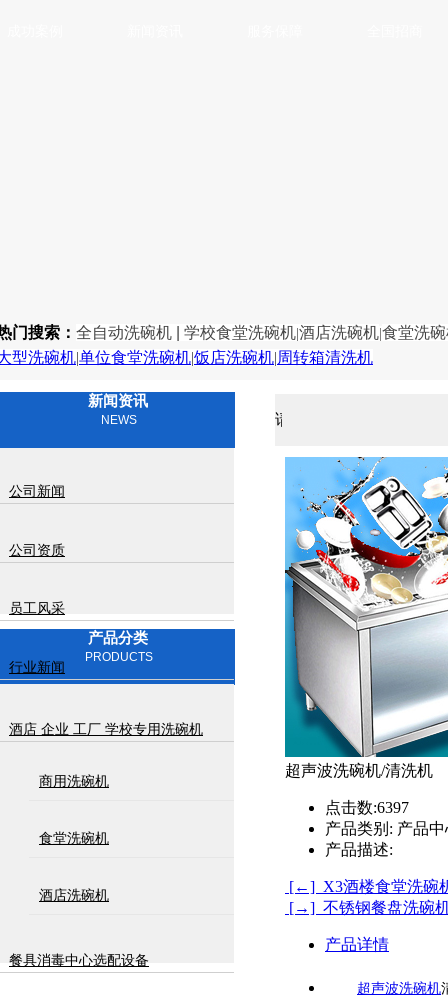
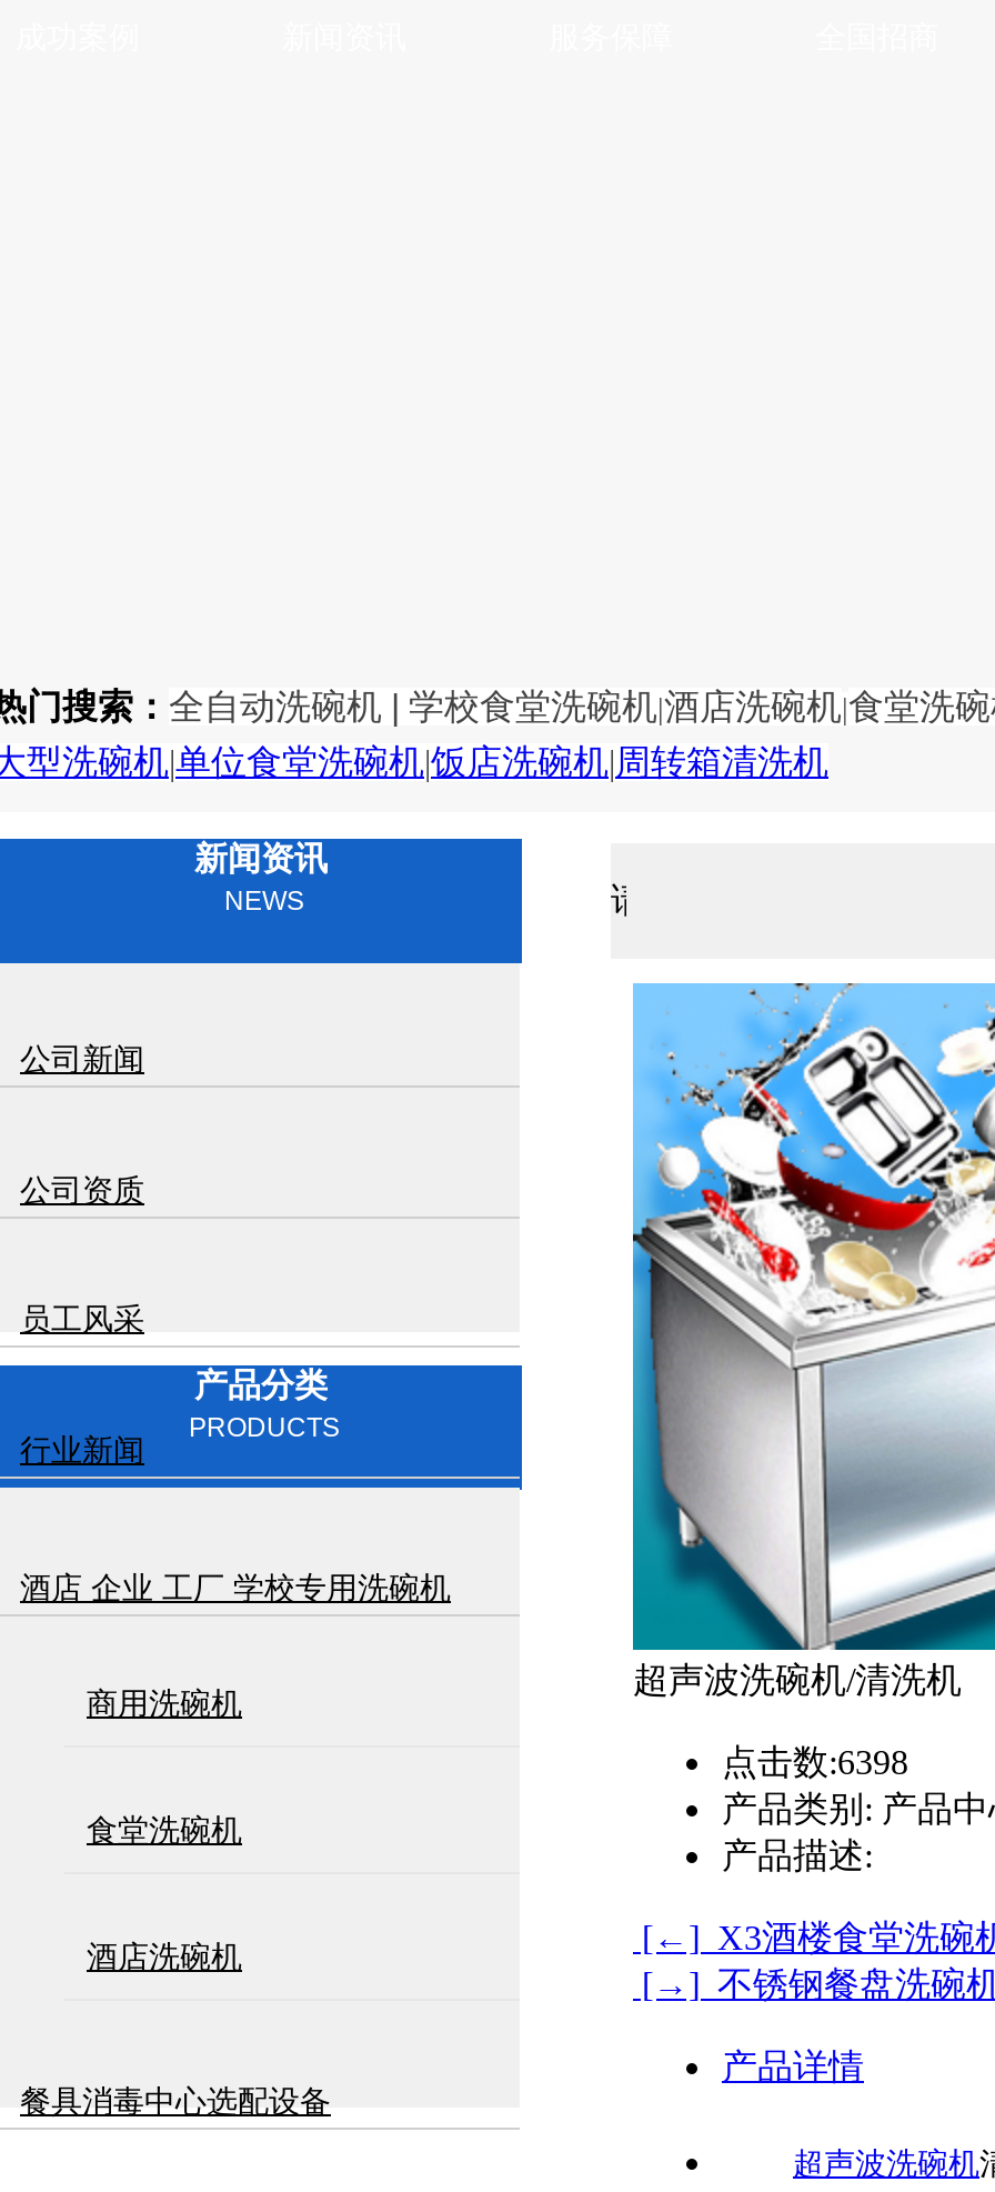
- 点击数:6397
+ 点击数:6398
